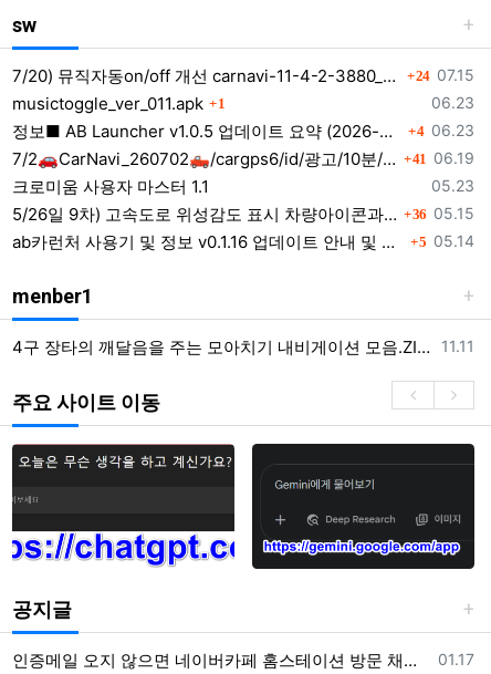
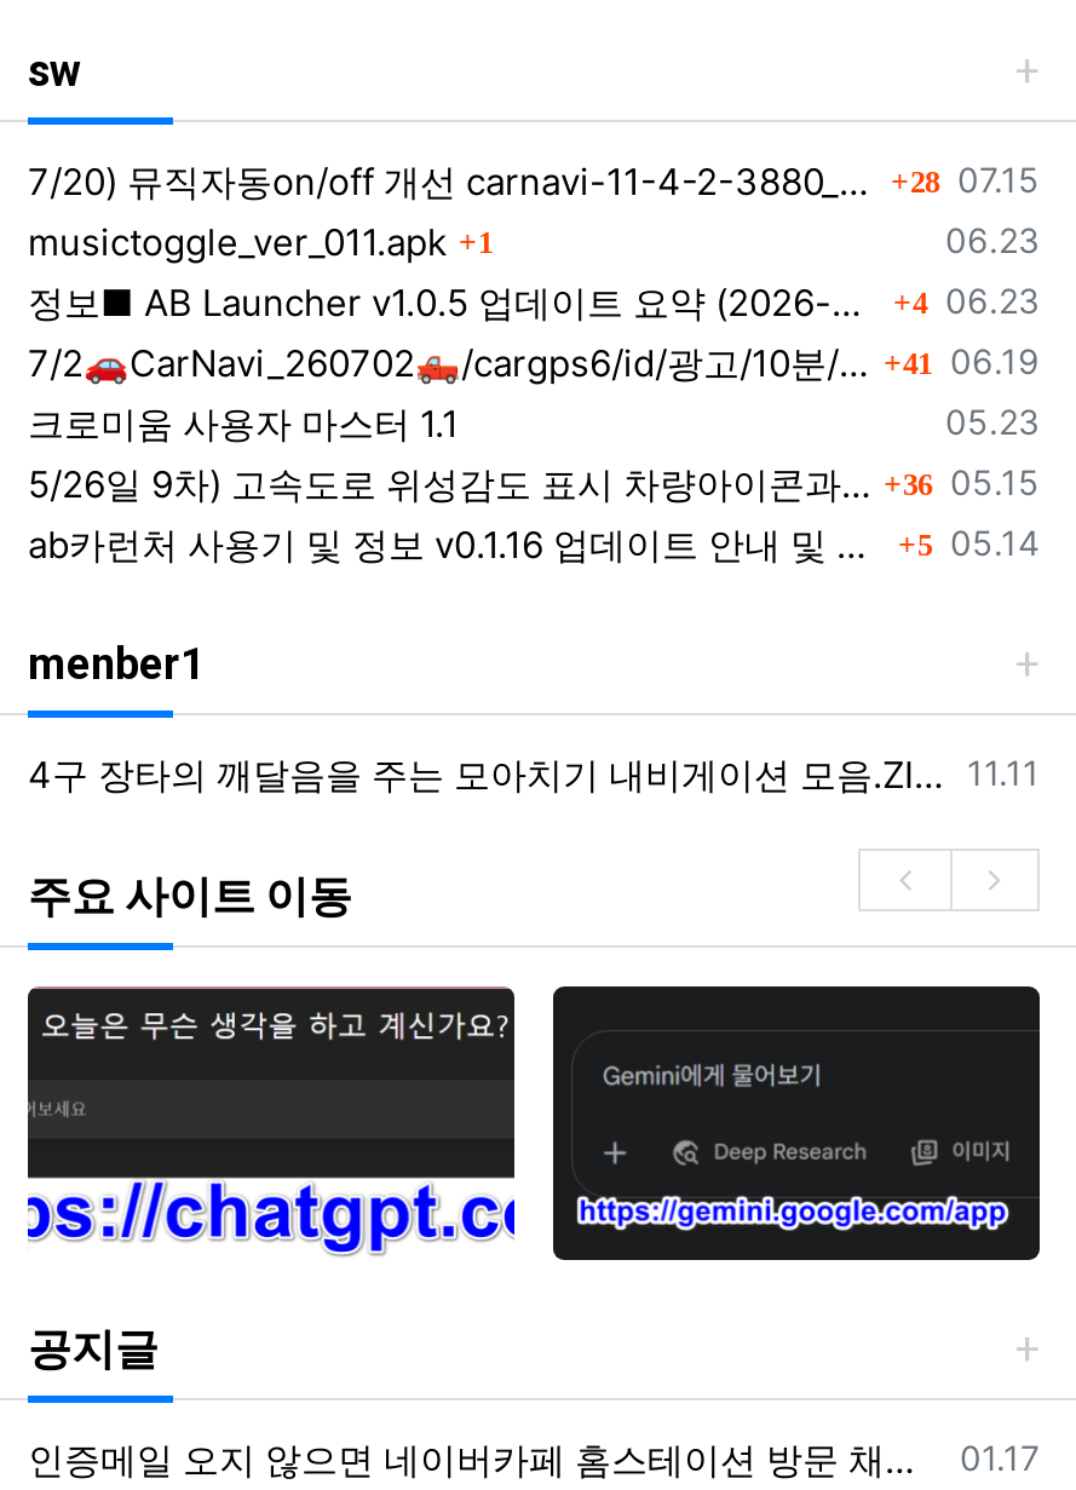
- 24
+ 28
